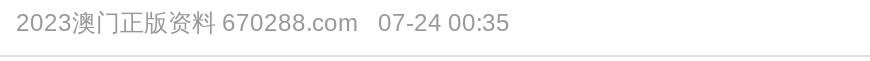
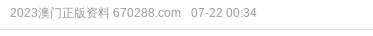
- 2023澳门正版资料 670288.com 07-24 00:35
+ 2023澳门正版资料 670288.com 07-22 00:34
